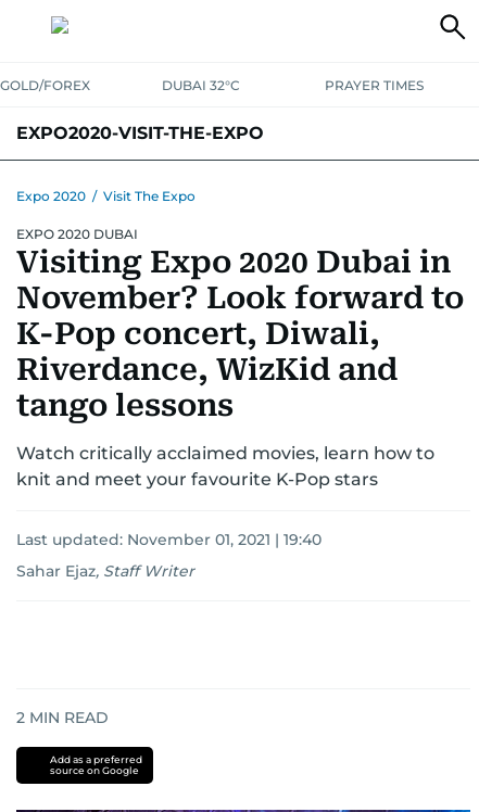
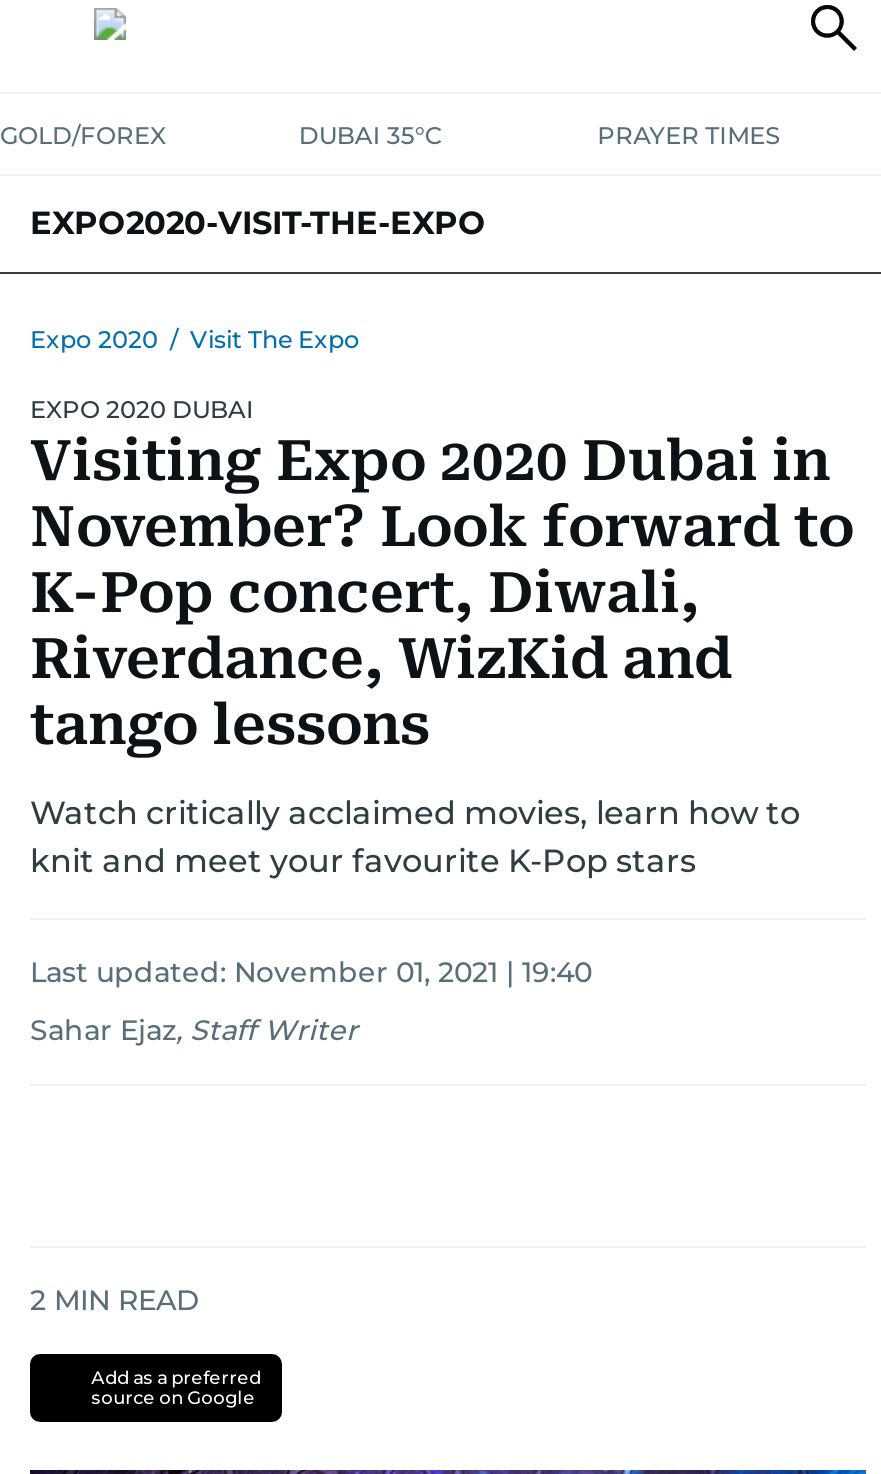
- DUBAI 32°C
+ DUBAI 35°C
